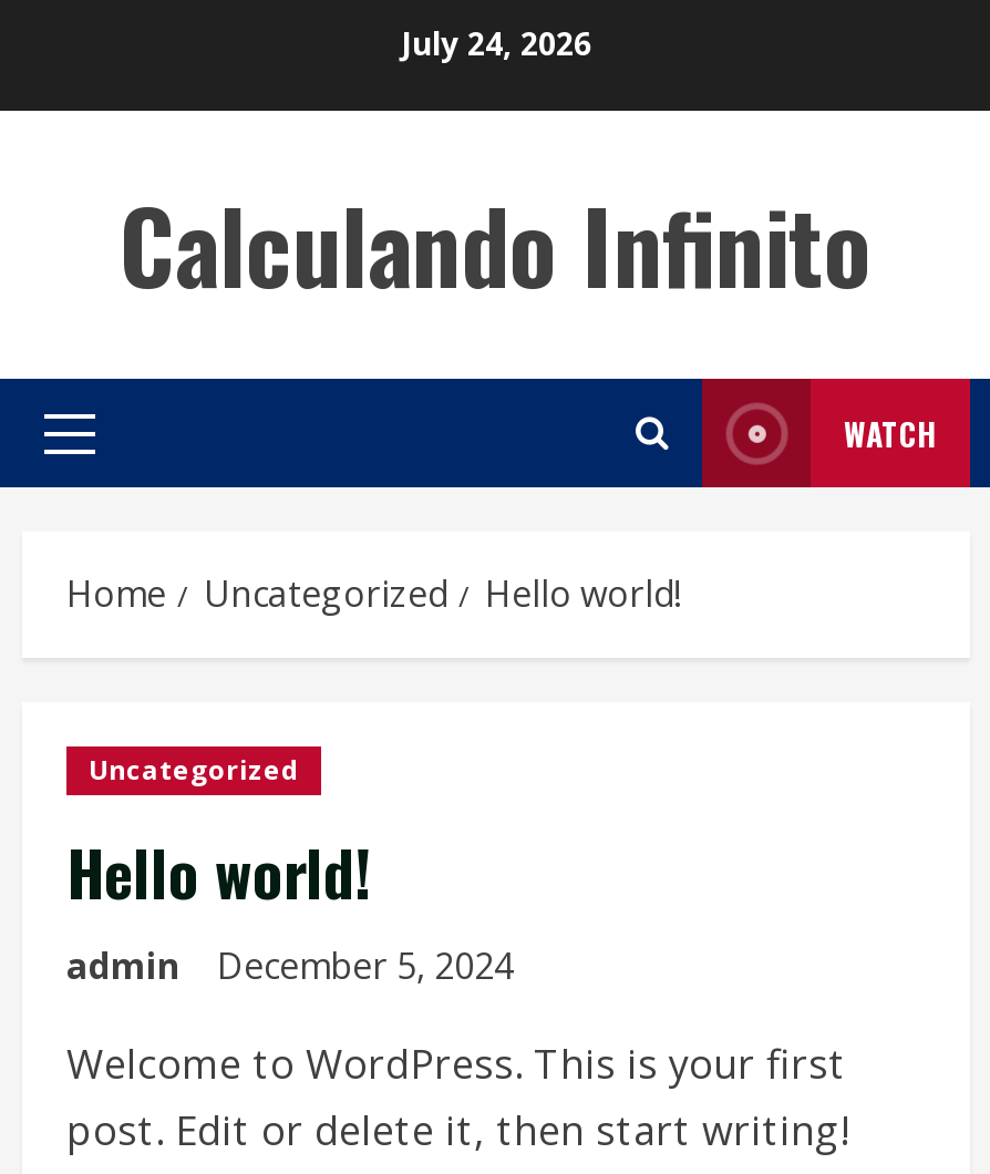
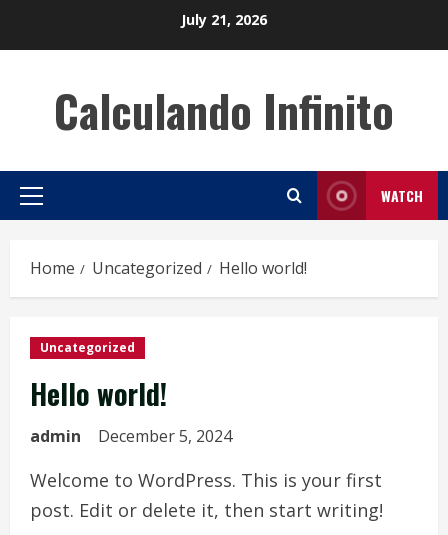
- July 24, 2026
+ July 21, 2026
